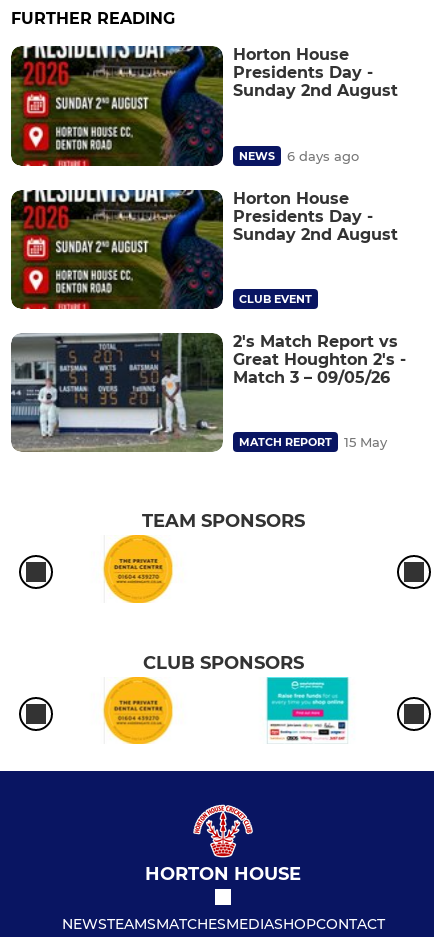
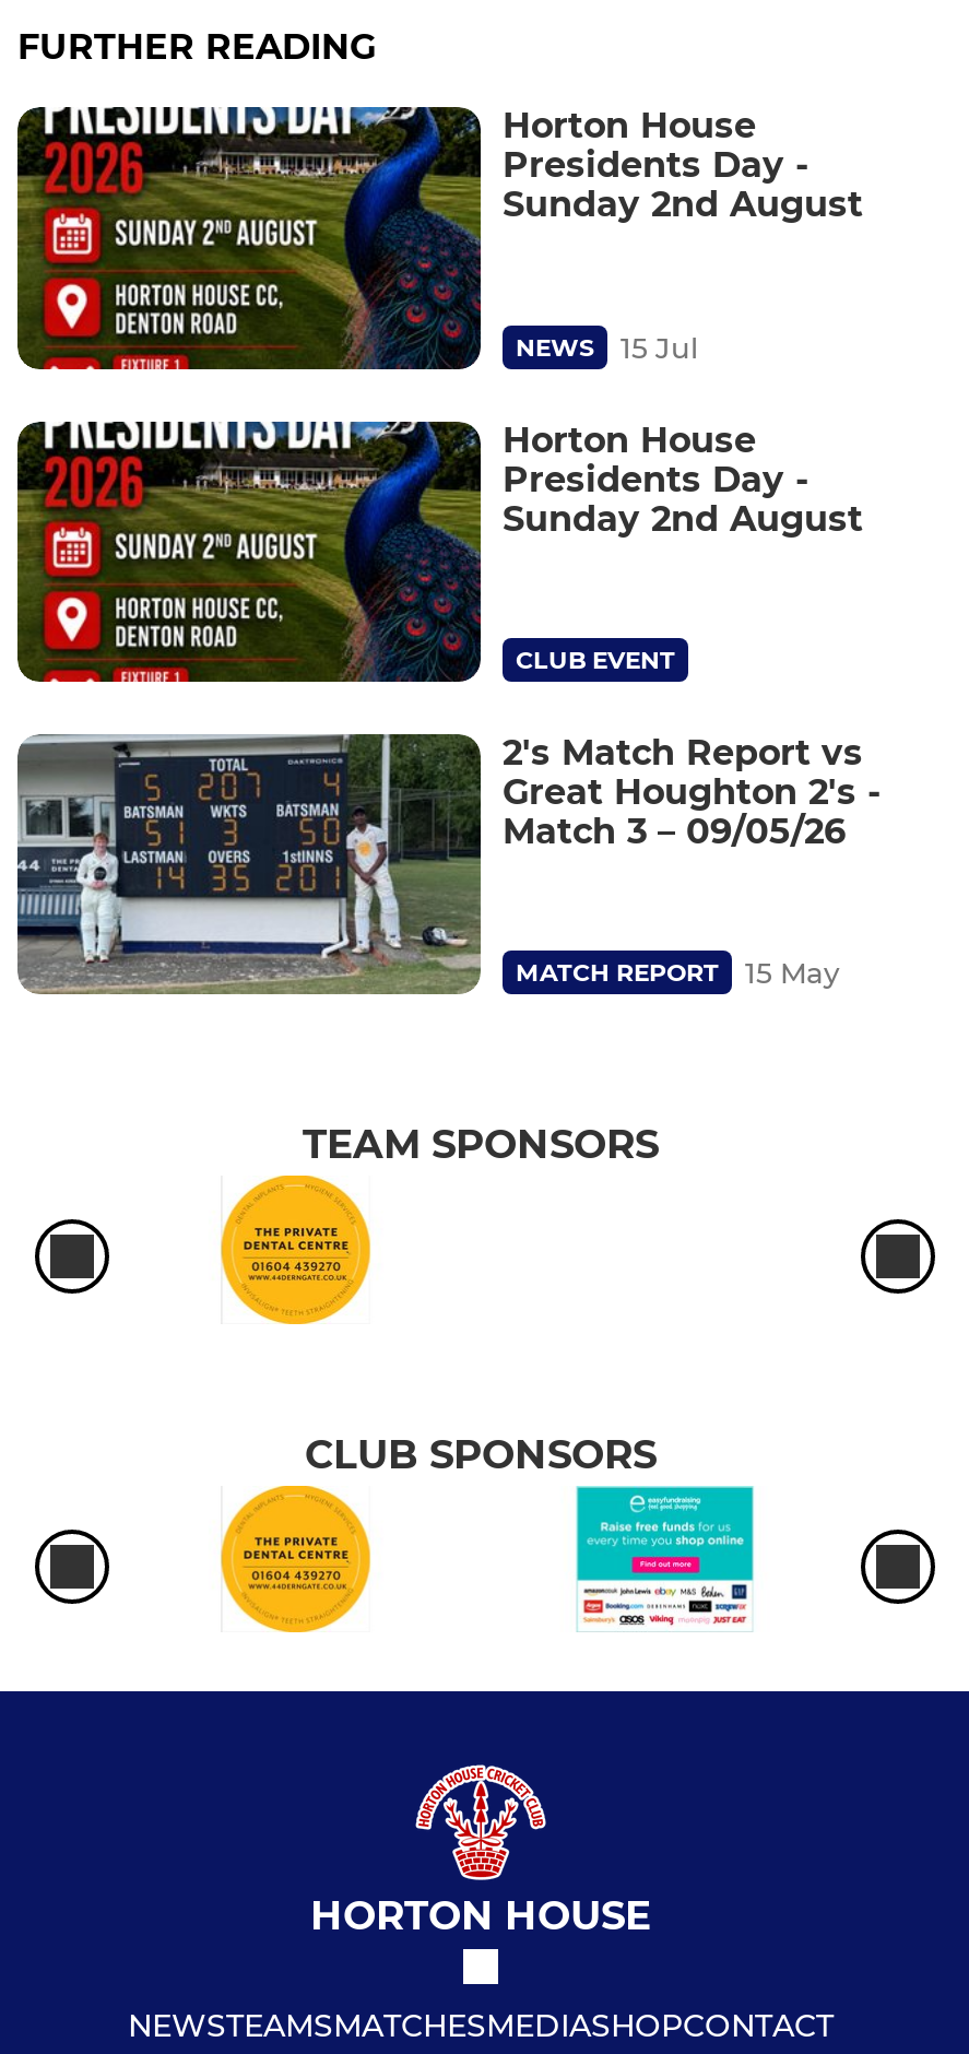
- NEWS 6 days ago
+ NEWS 15 Jul
